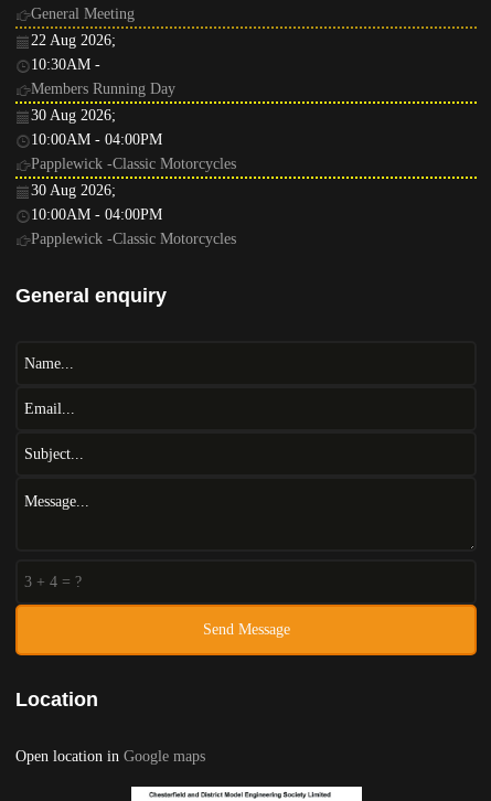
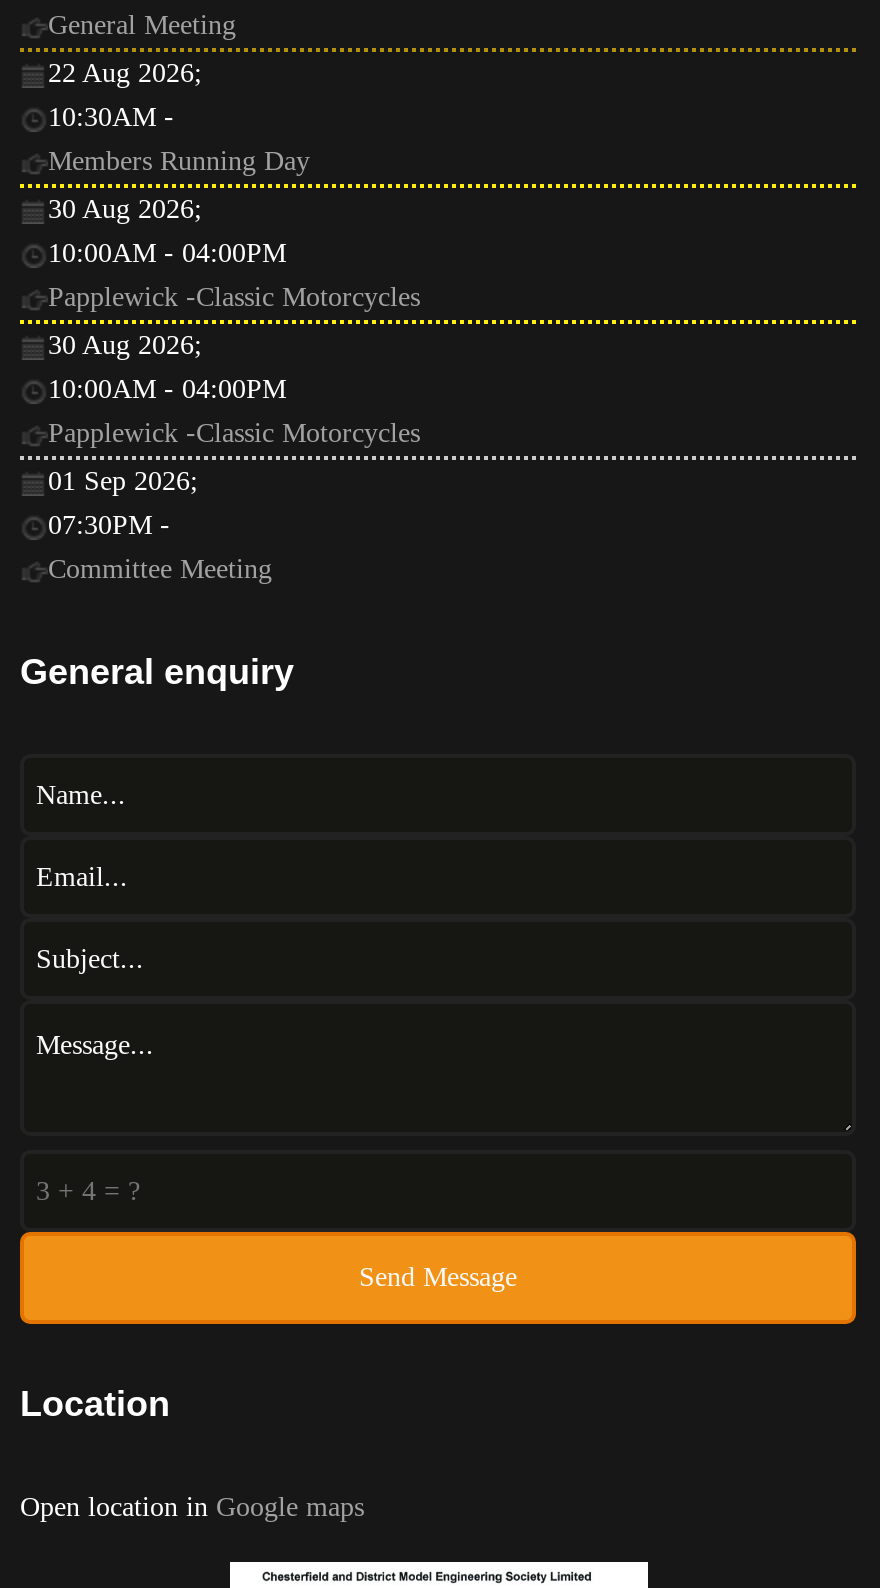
+ 01 Sep 2026;
+ 07:30PM -
+ Committee Meeting
